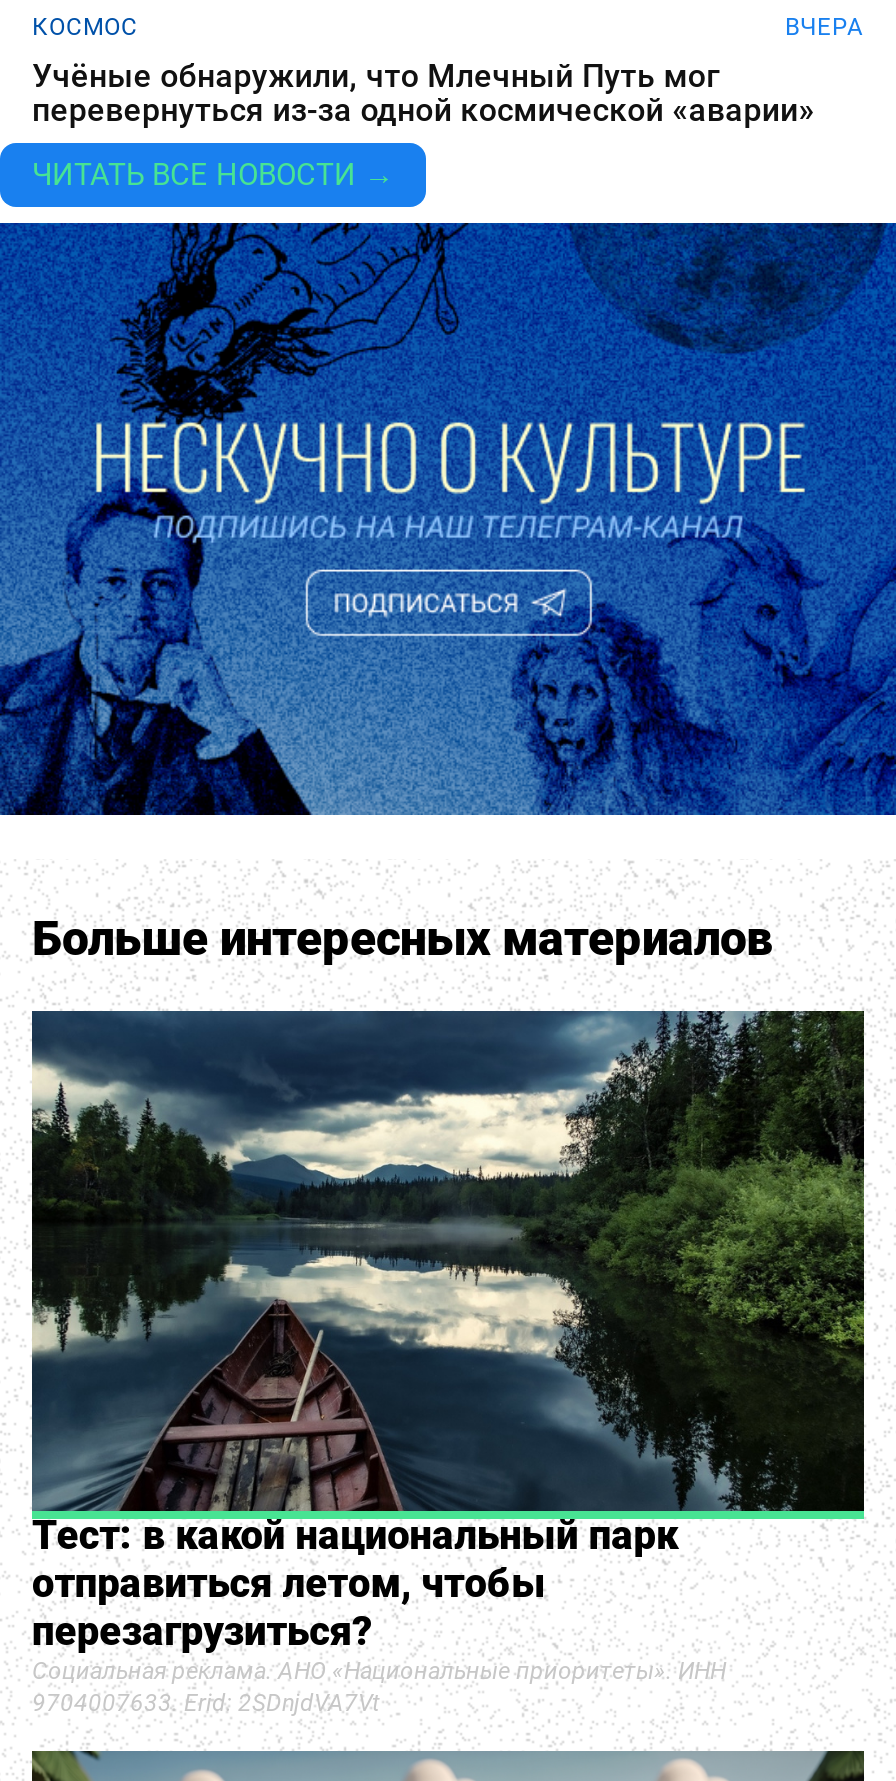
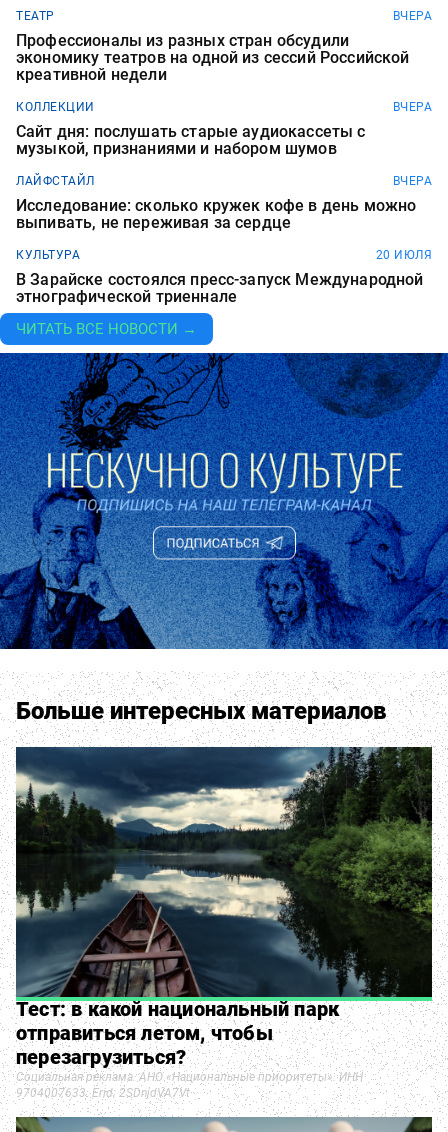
- КОСМОС
+ ТЕАТР

- Учёные обнаружили, что Млечный Путь мог
- перевернуться из-за одной космической «аварии»
+ Профессионалы из разных стран обсудили
+ экономику театров на одной из сессий Российской
+ креативной недели
+ КОЛЛЕКЦИИ
+ ВЧЕРА
+ Сайт дня: послушать старые аудиокассеты с
+ музыкой, признаниями и набором шумов
+ ЛАЙФСТАЙЛ
+ ВЧЕРА
+ Исследование: сколько кружек кофе в день можно
+ выпивать, не переживая за сердце
+ КУЛЬТУРА
+ 20 ИЮЛЯ
+ В Зарайске состоялся пресс-запуск Международной
+ этнографической триеннале
